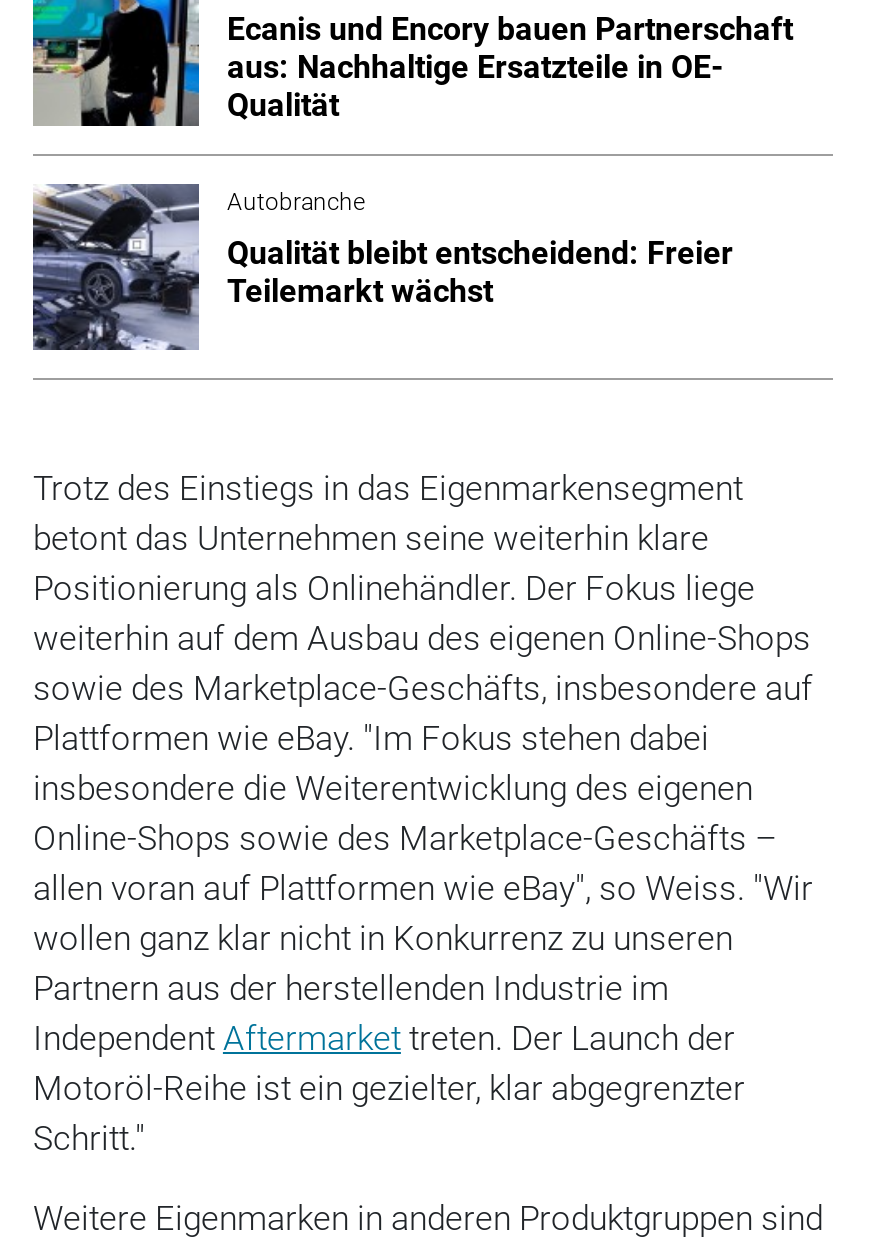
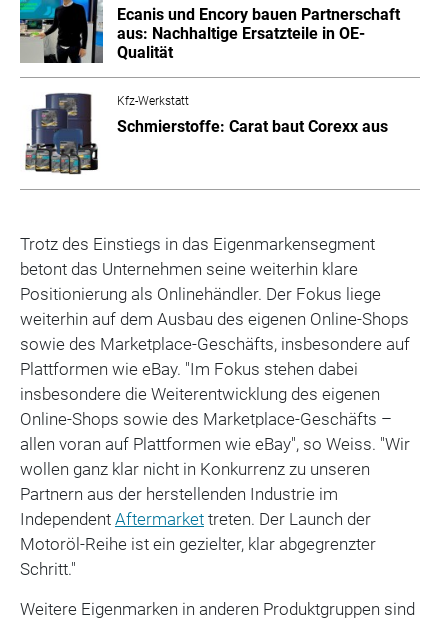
- [image]
- Autobranche
+ [image]
+ Kfz-Werkstatt

- Qualität bleibt entscheidend: Freier
- Teilemarkt wächst
+ Schmierstoffe: Carat baut Corexx aus
